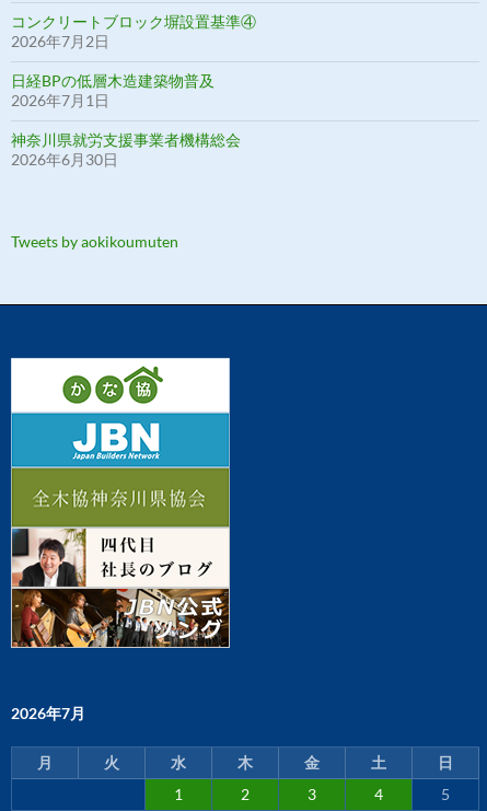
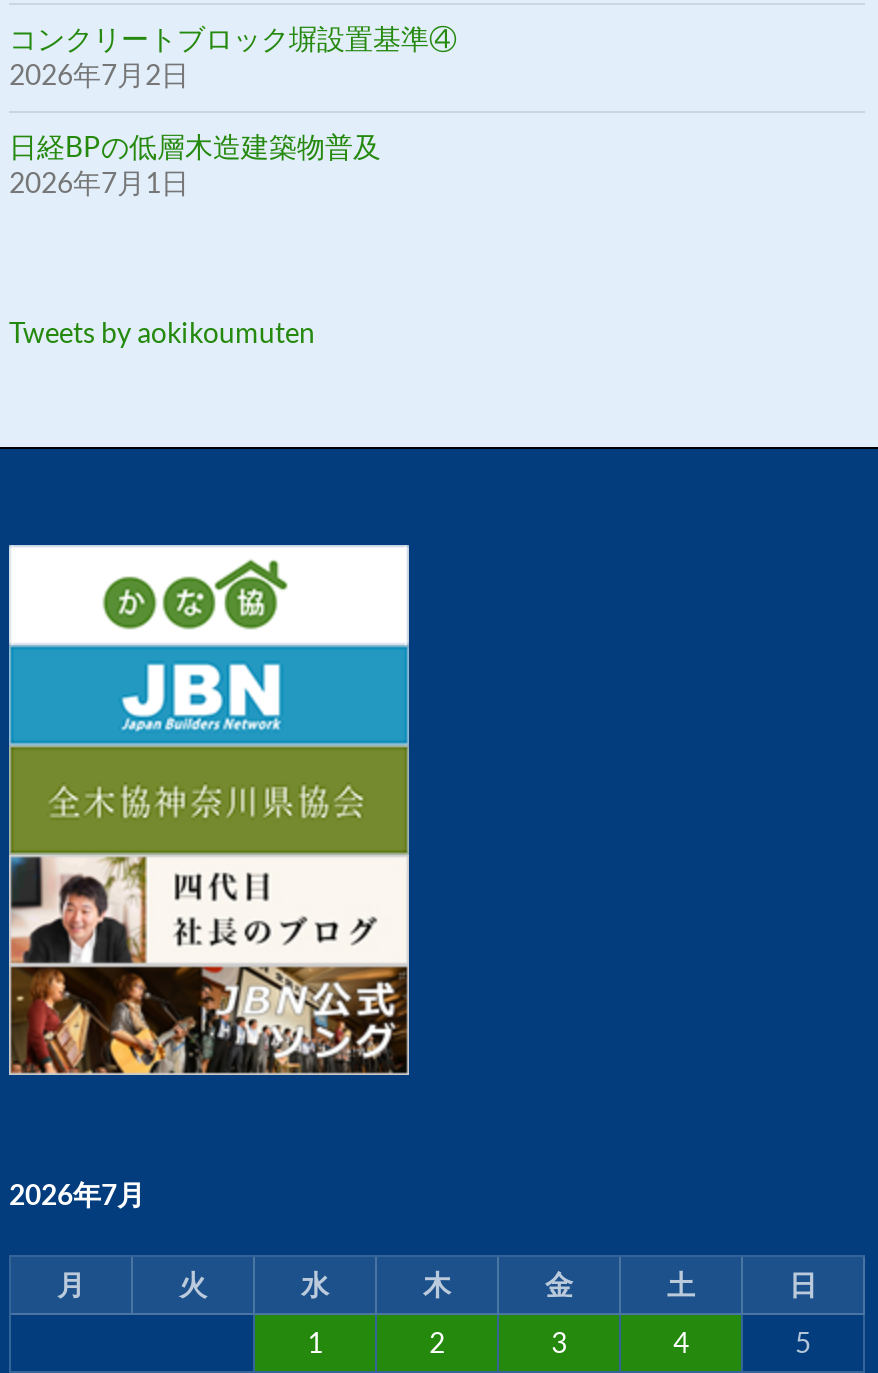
- 神奈川県就労支援事業者機構総会
- 2026年6月30日
